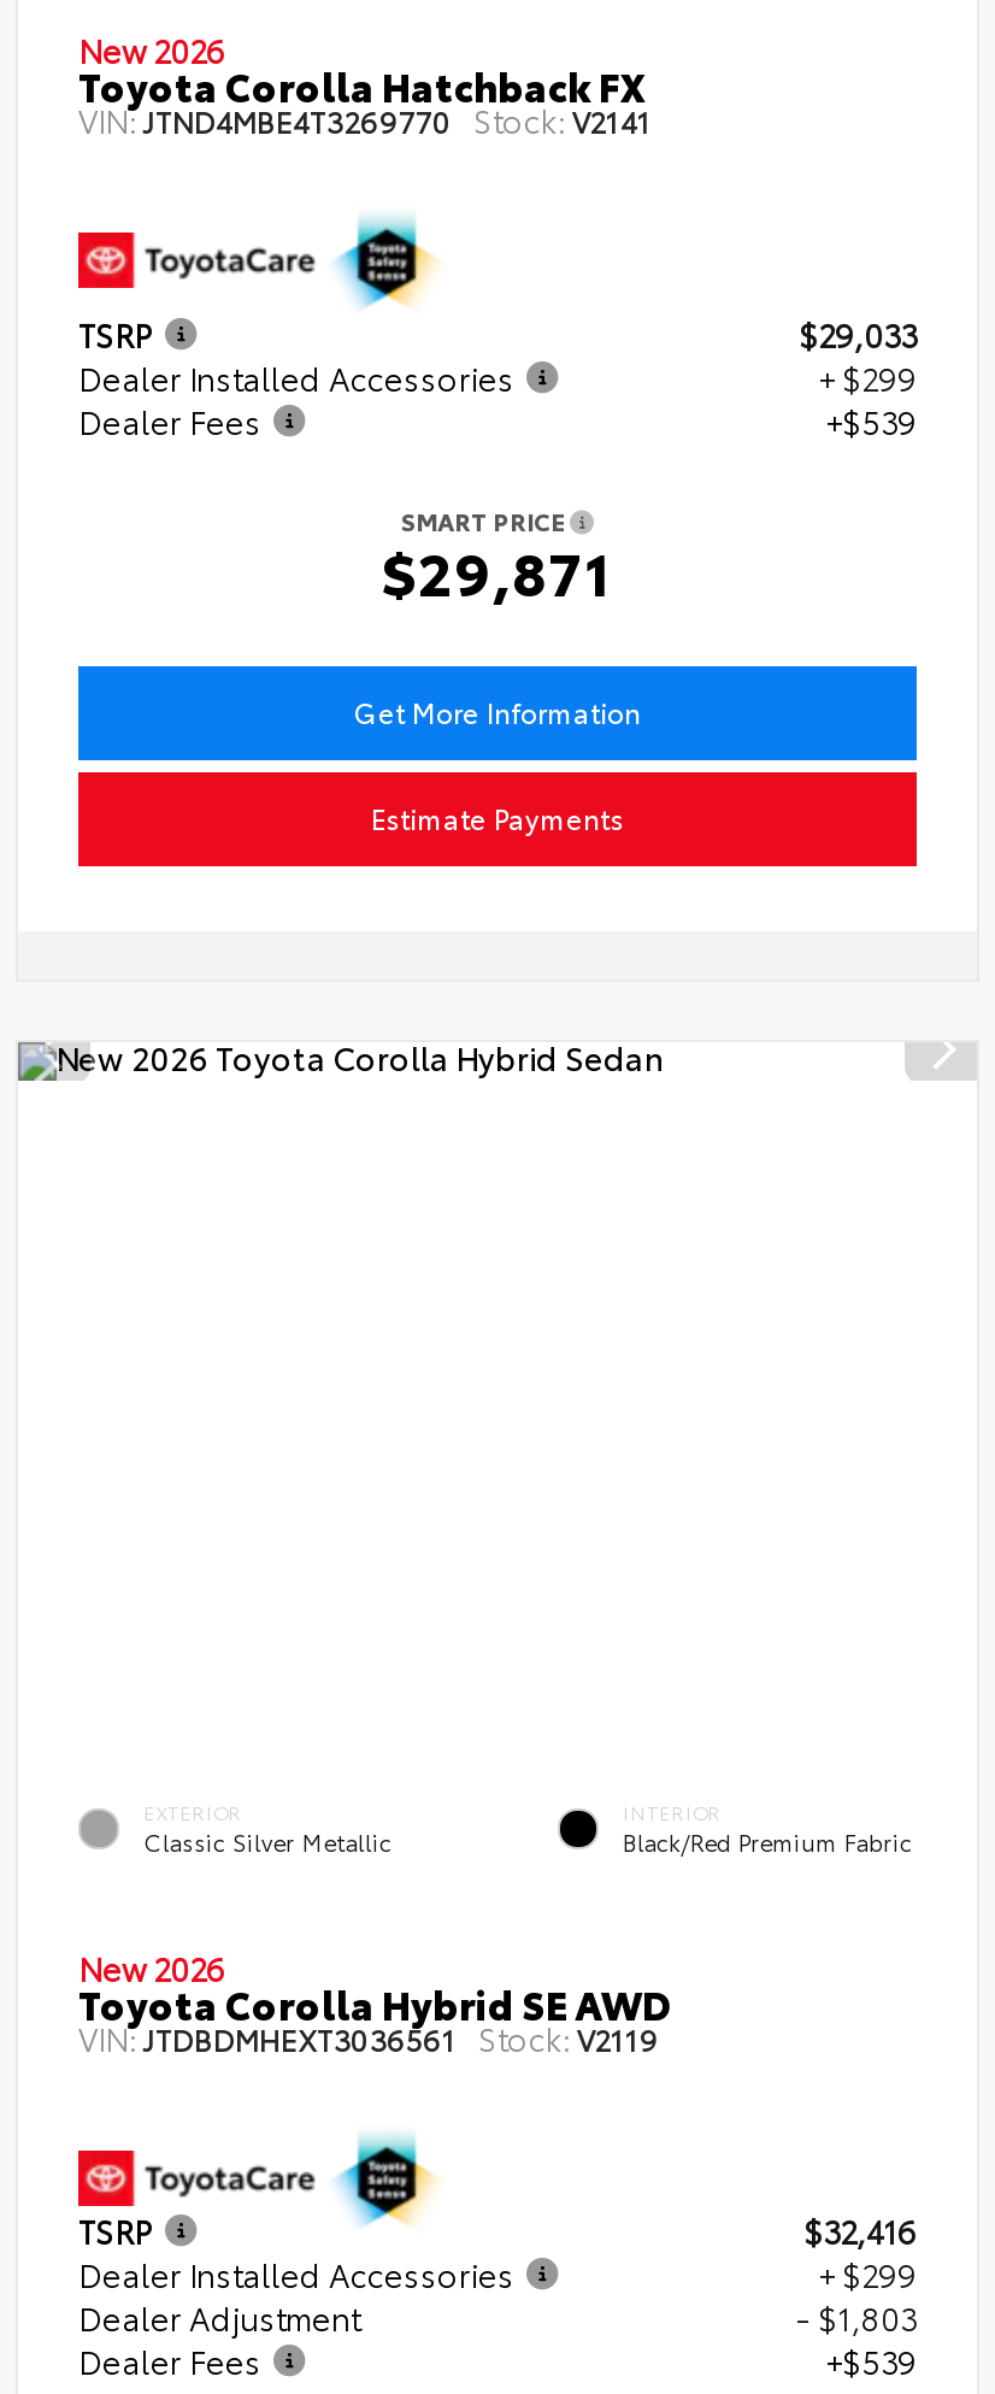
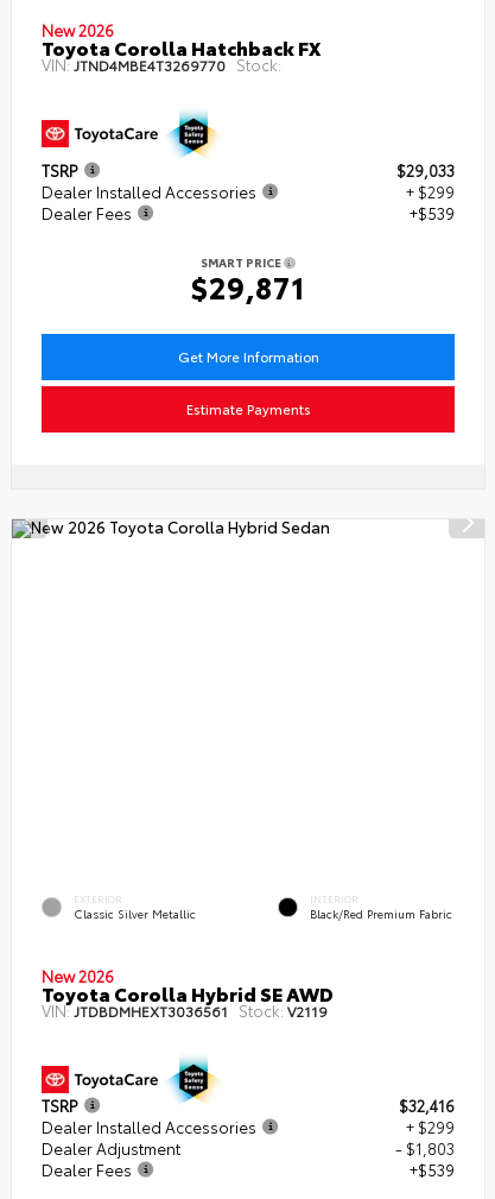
- VIN:JTND4MBE4T3269770 Stock:V2141
+ VIN:JTND4MBE4T3269770 Stock:
